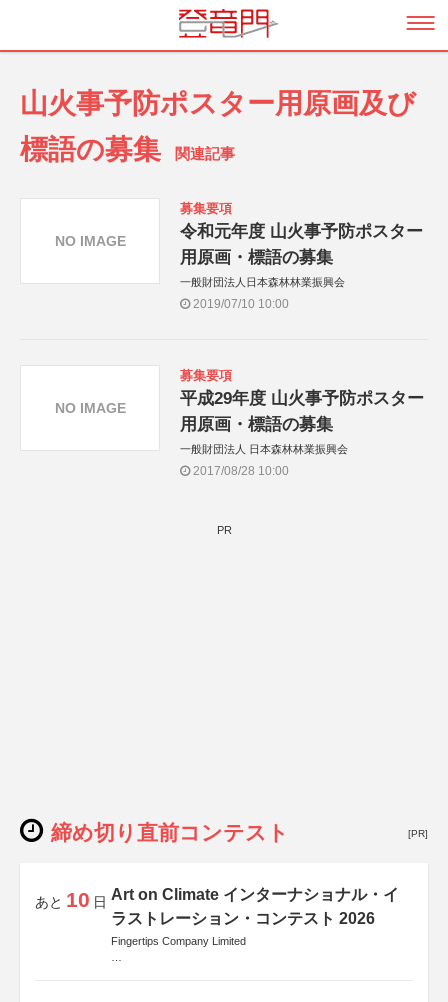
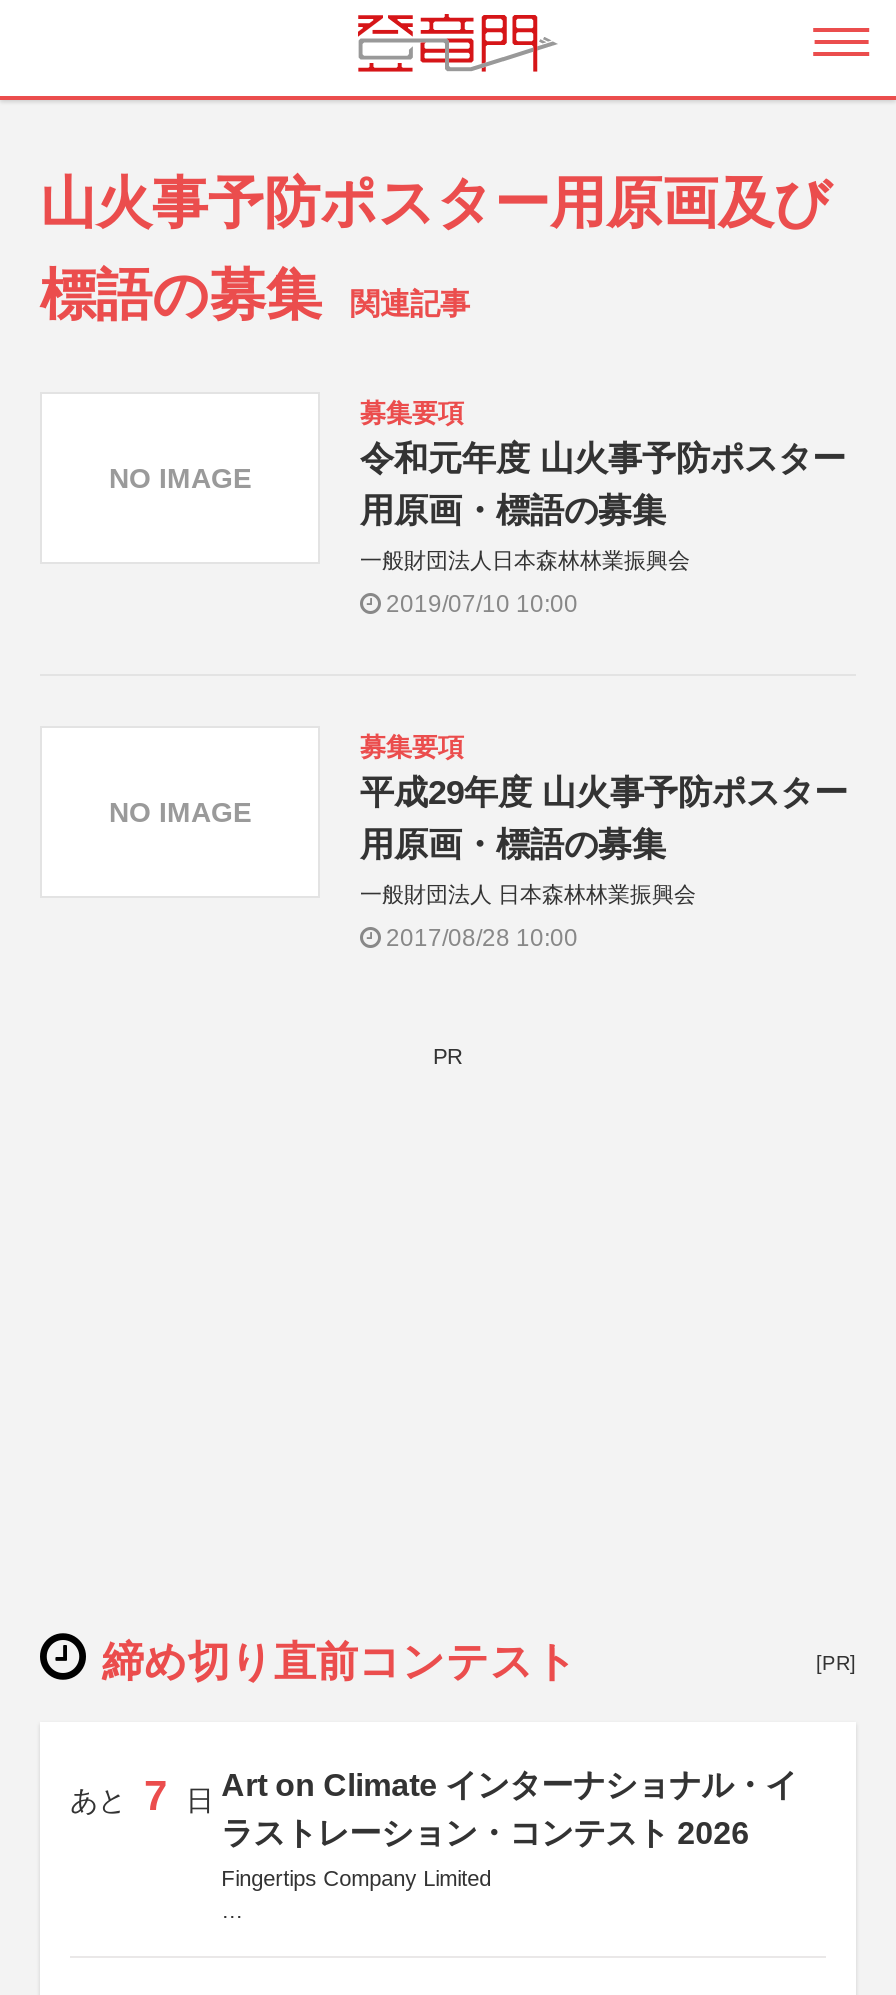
- あと 10 日 Art on Climate インターナショナル・イ
+ あと 7 日 Art on Climate インターナショナル・イ
